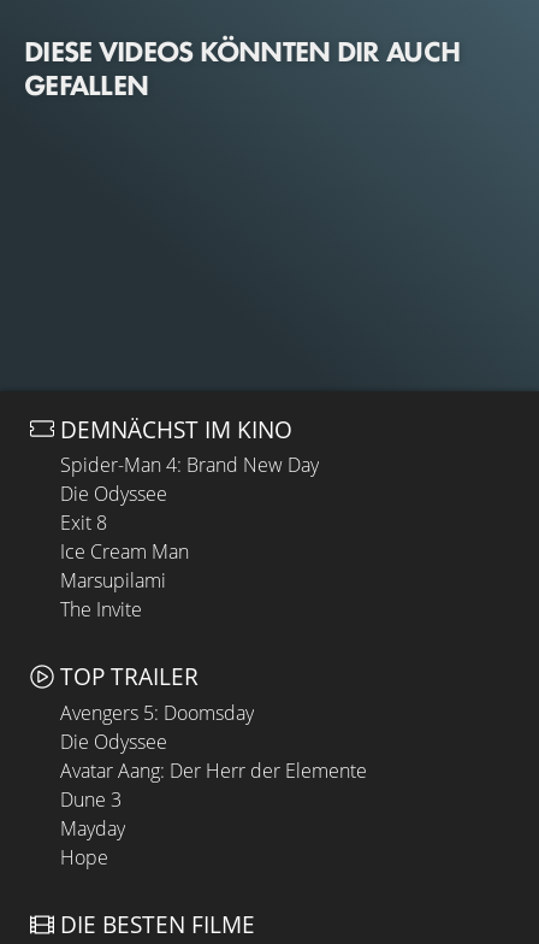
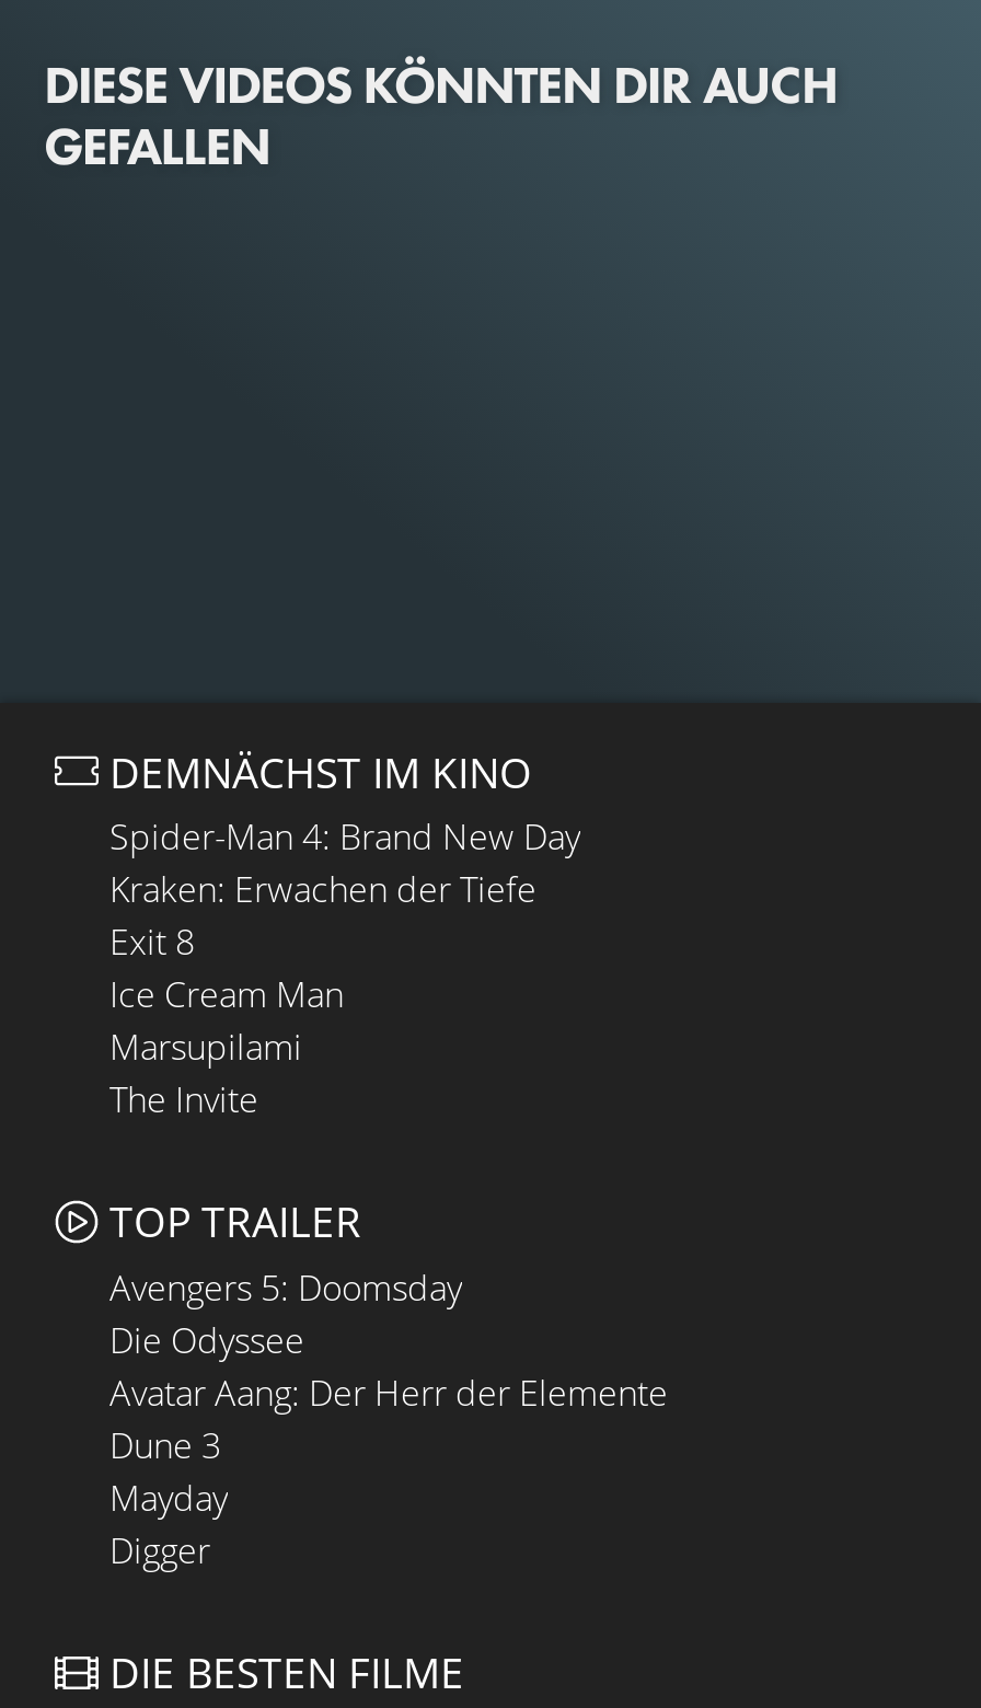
- Die Odyssee
+ Kraken: Erwachen der Tiefe

- Hope
+ Digger
